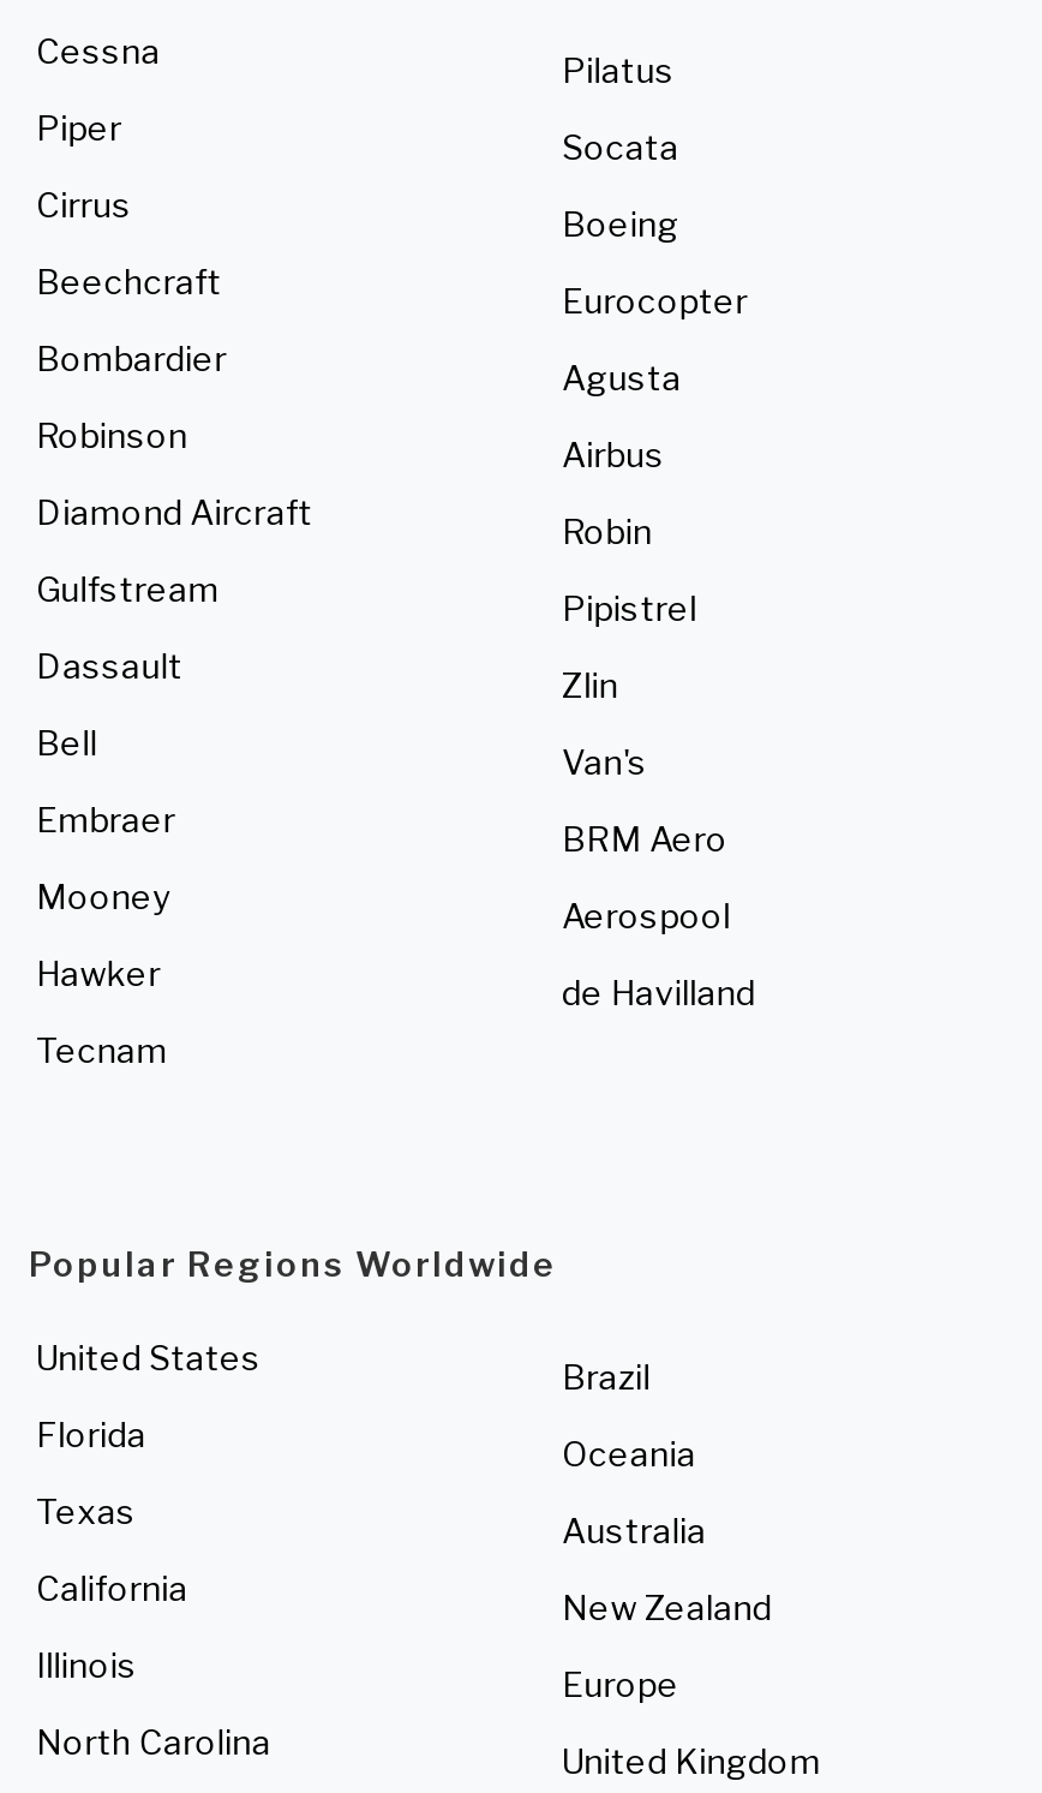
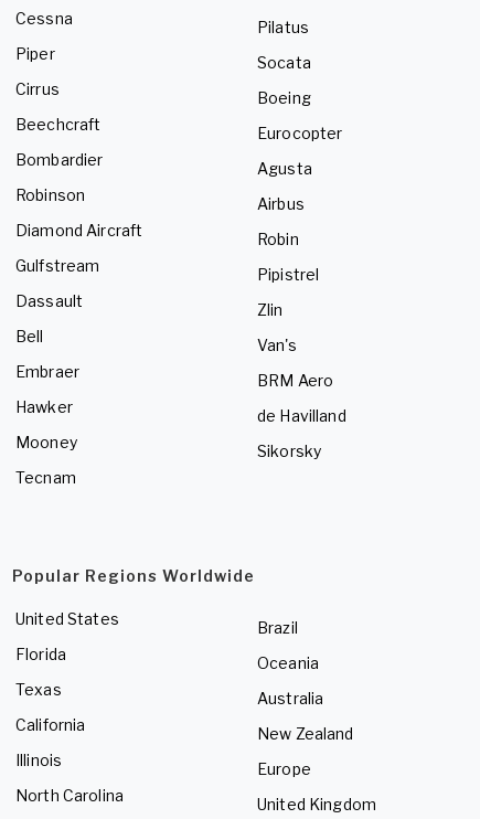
moved down: Mooney

- Aerospool

moved up: Hawker

moved up: de Havilland

+ Sikorsky
